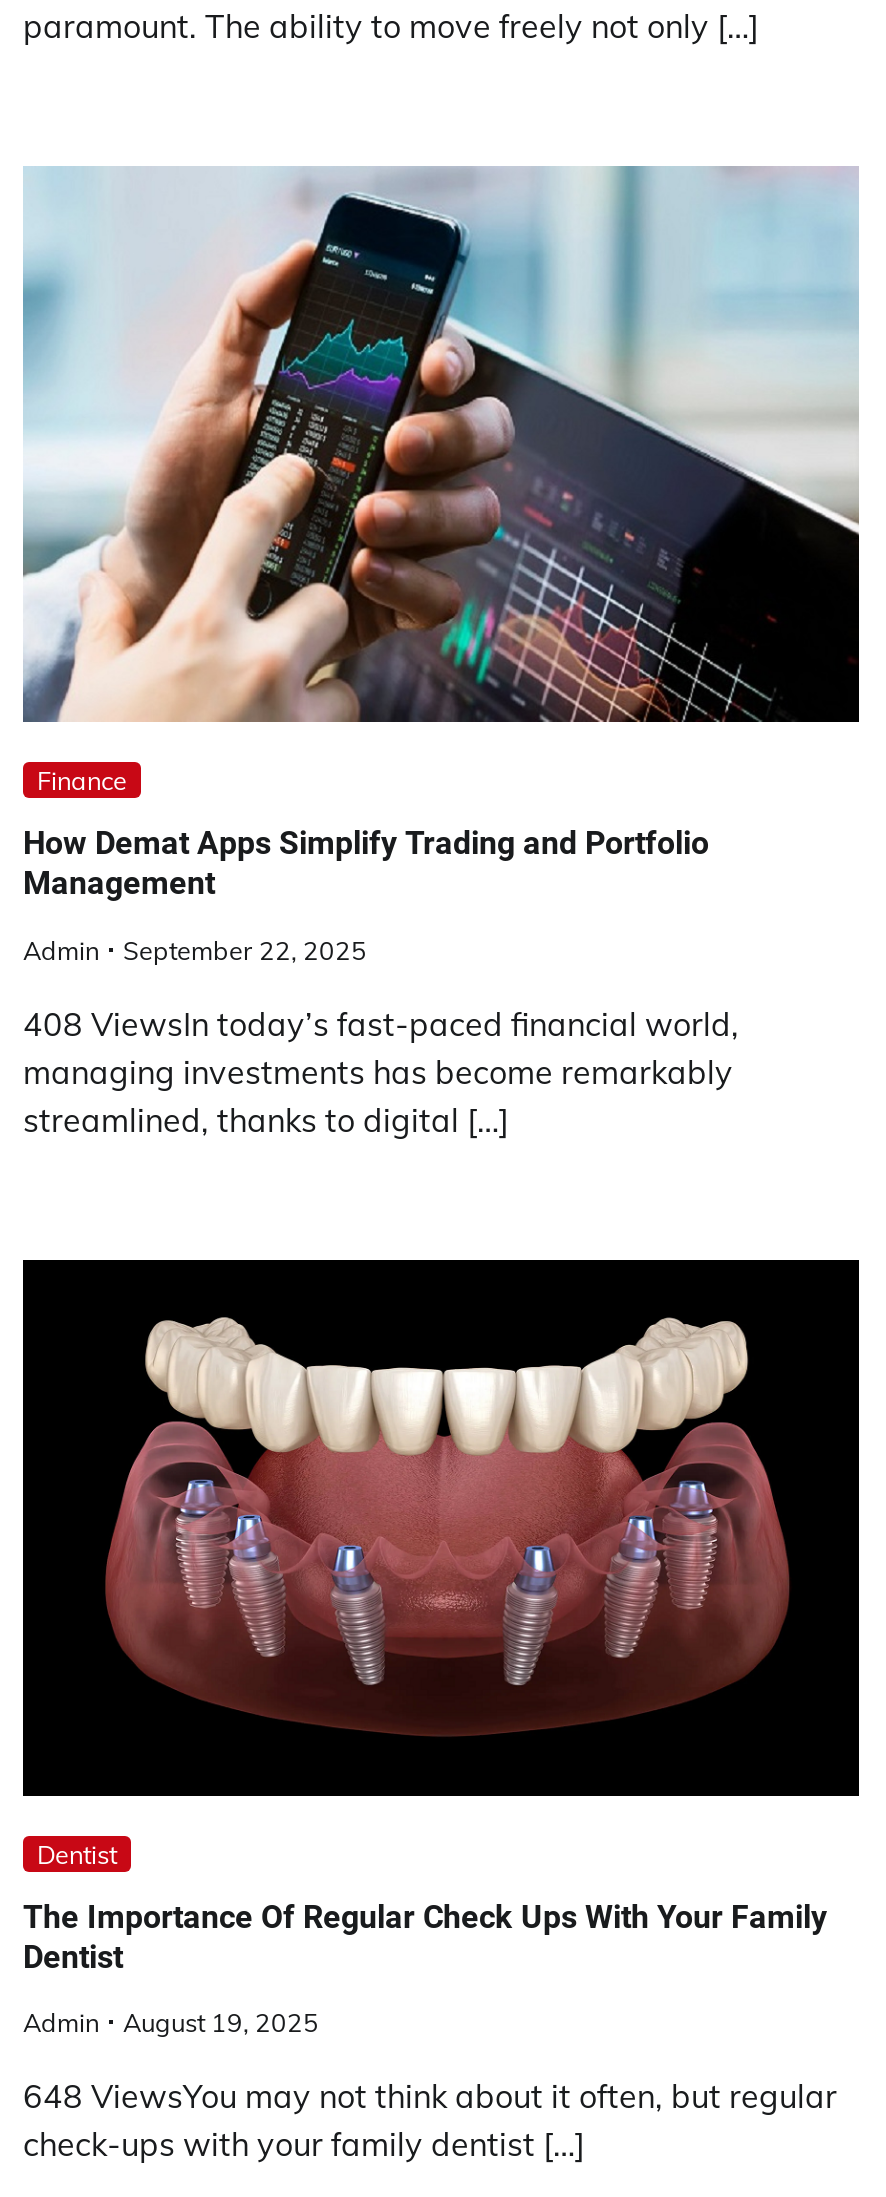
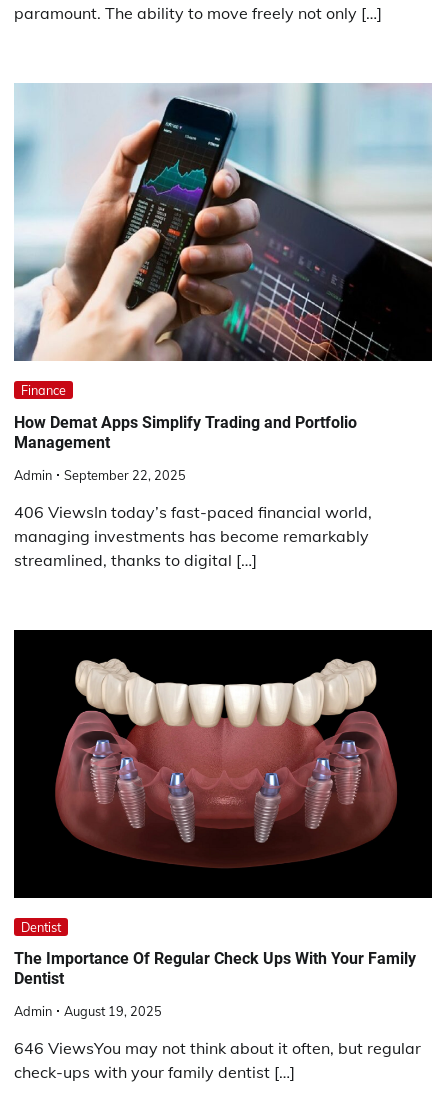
- 408 ViewsIn today’s fast-paced financial world,
+ 406 ViewsIn today’s fast-paced financial world,

- 648 ViewsYou may not think about it often, but regular
+ 646 ViewsYou may not think about it often, but regular
